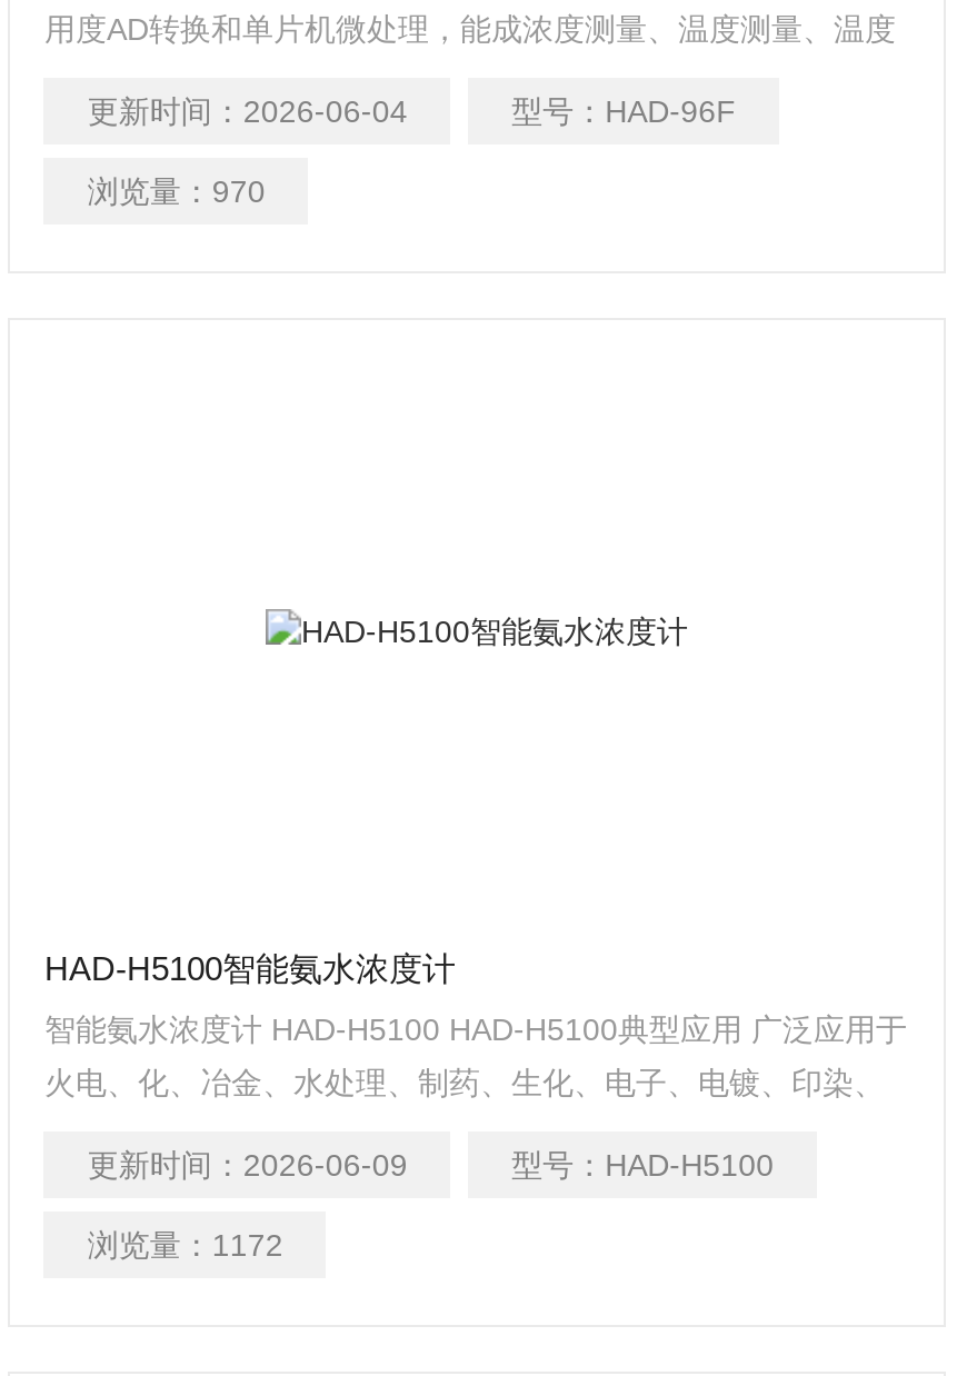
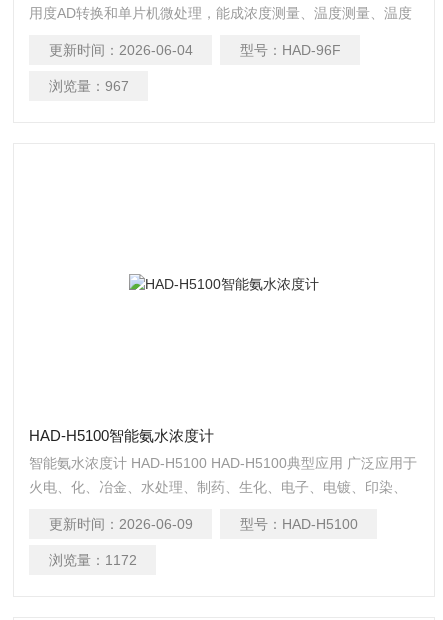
- 浏览量：970
+ 浏览量：967
